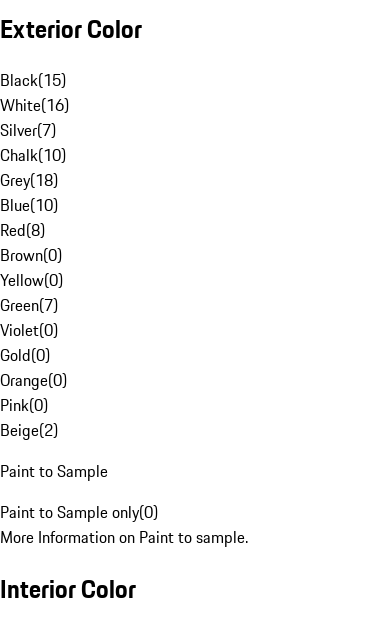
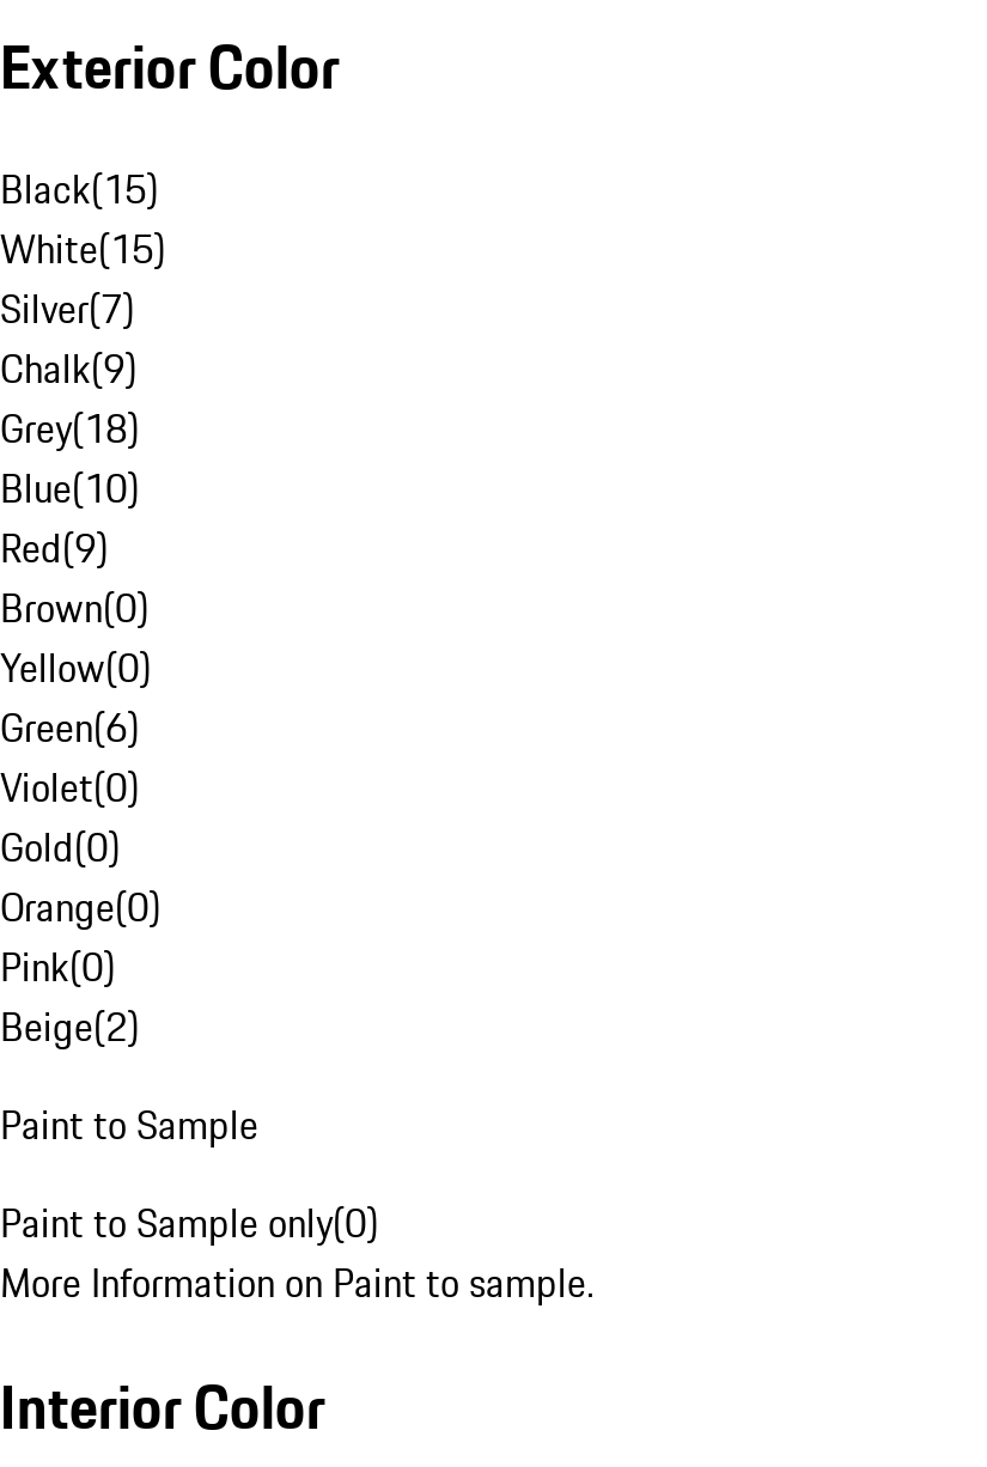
- White(16)
+ White(15)

- Chalk(10)
+ Chalk(9)

- Red(8)
+ Red(9)

- Green(7)
+ Green(6)
